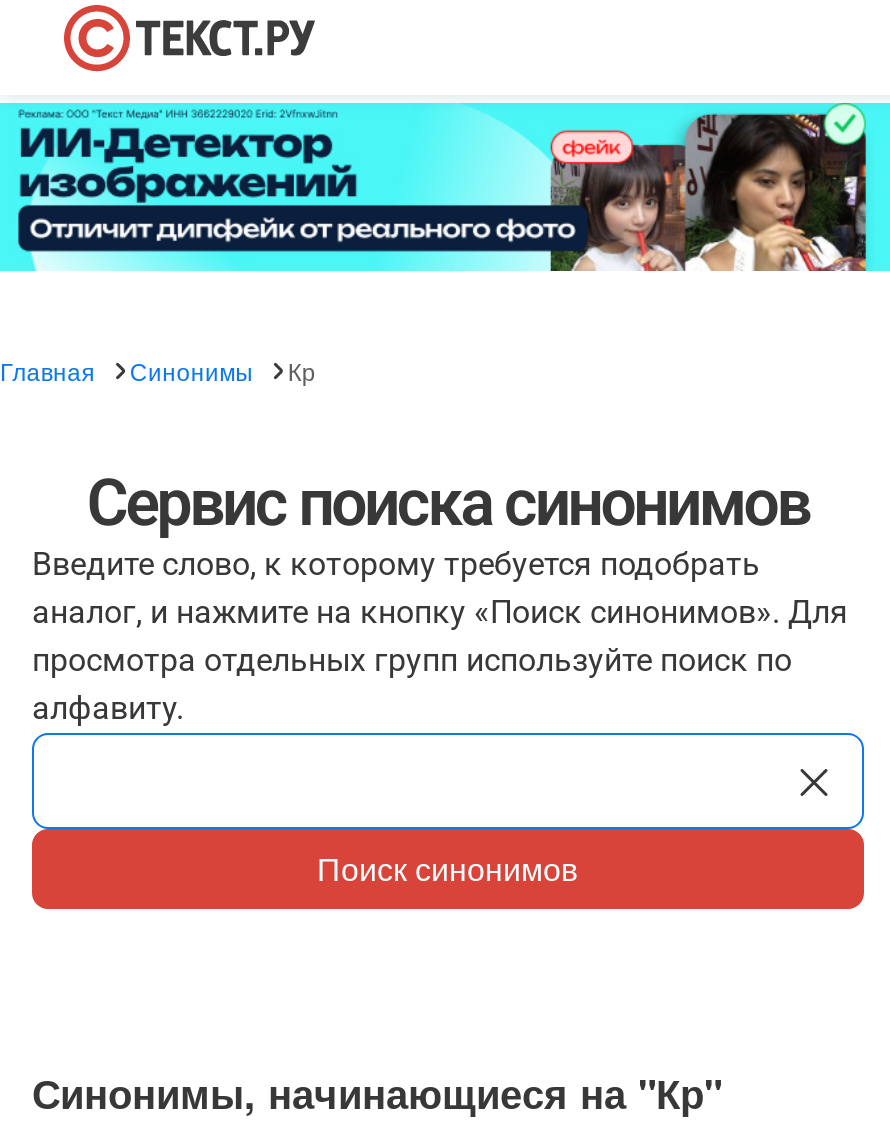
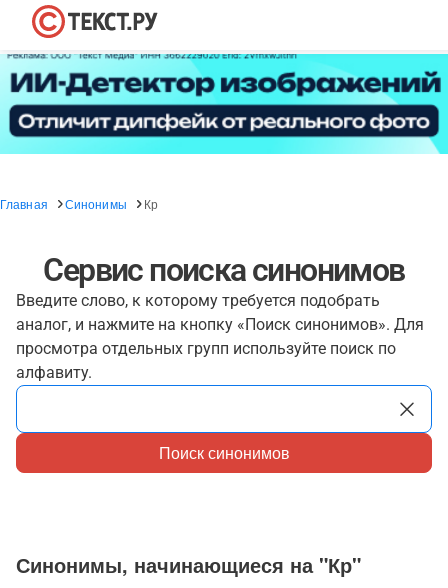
- [image]
+ [image]
